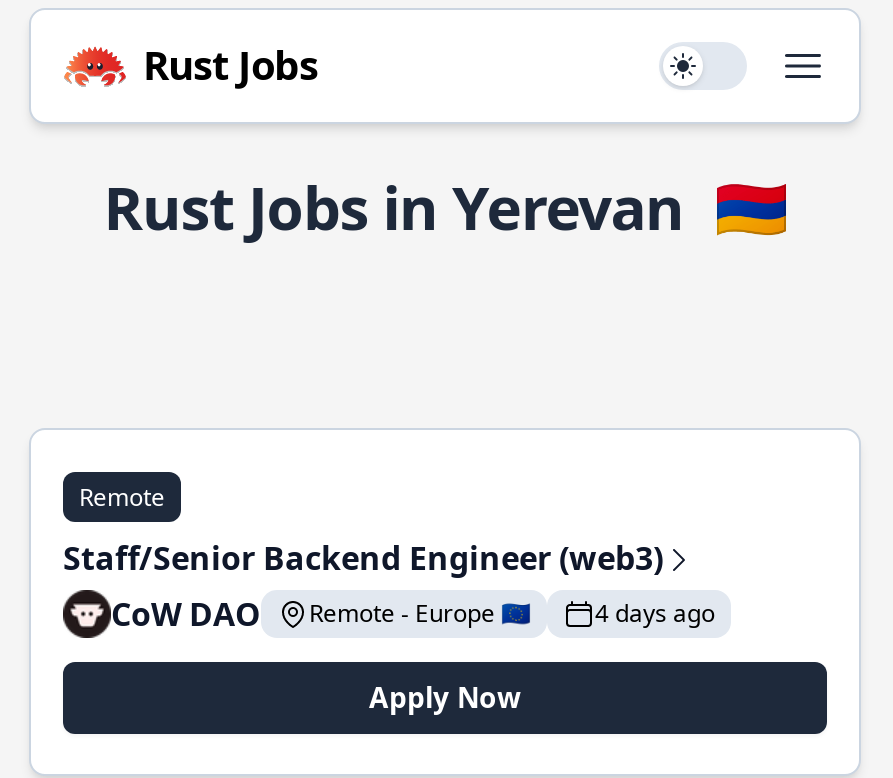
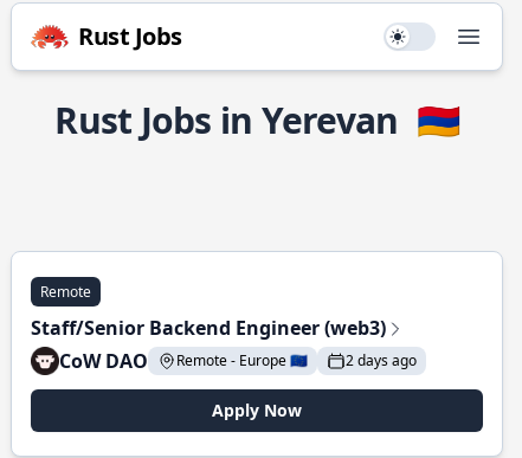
- 4 days ago
+ 2 days ago
